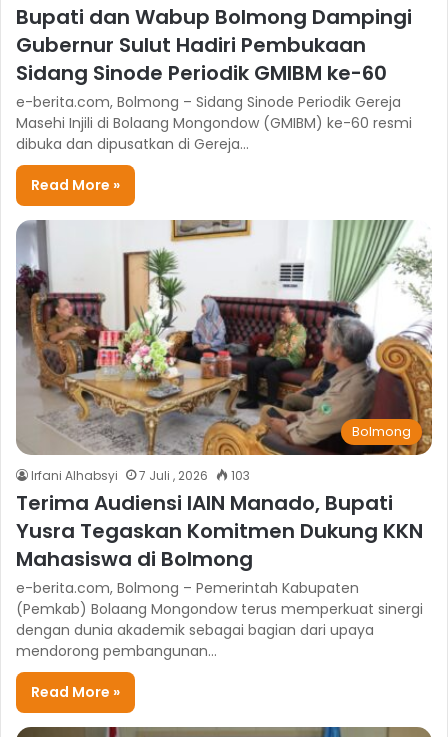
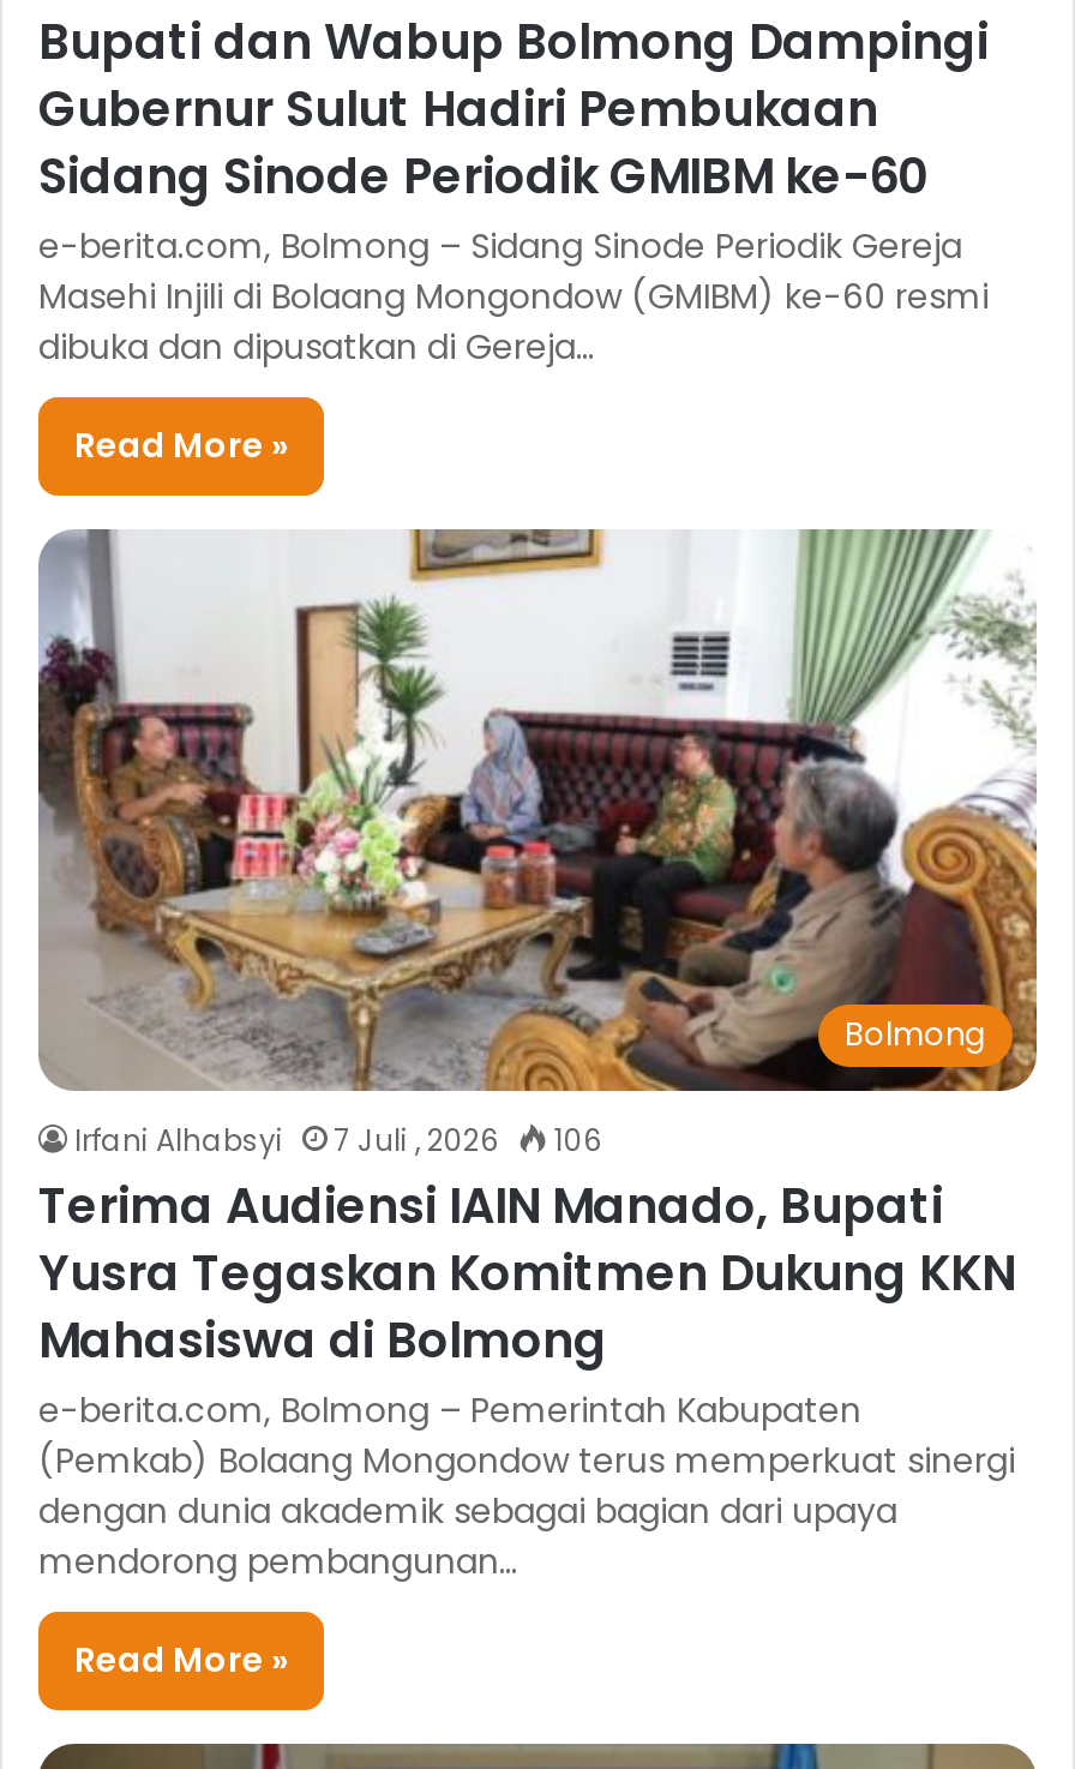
- Irfani Alhabsyi 7 Juli , 2026 103
+ Irfani Alhabsyi 7 Juli , 2026 106
